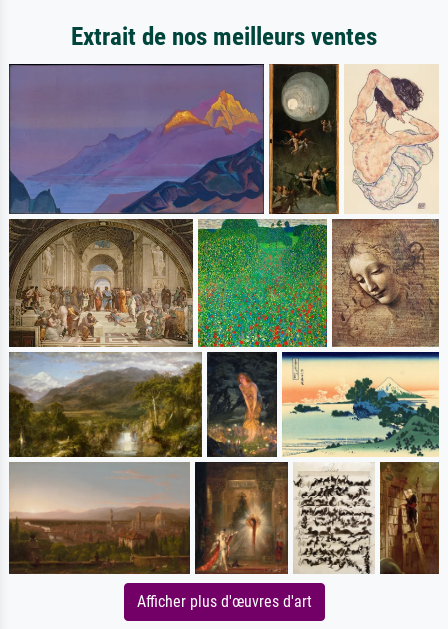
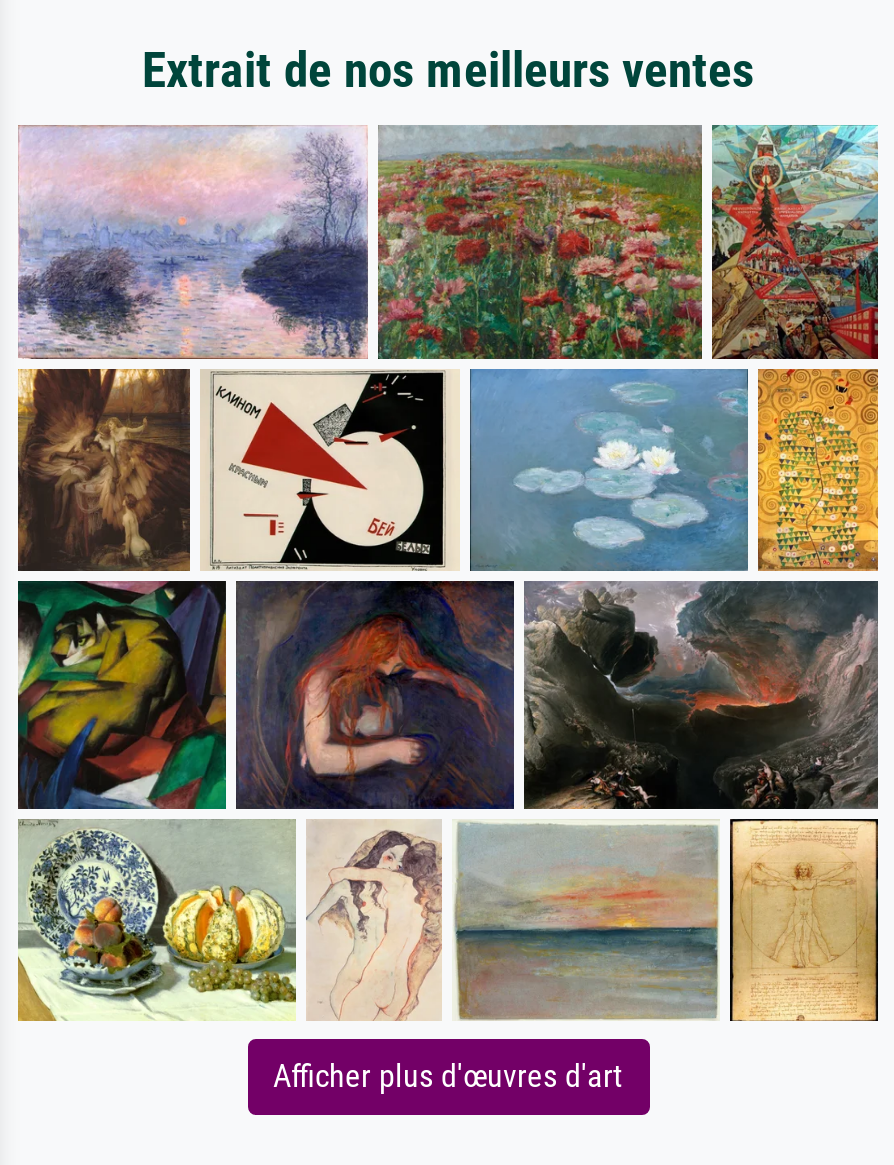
- [image]
+ [image]
